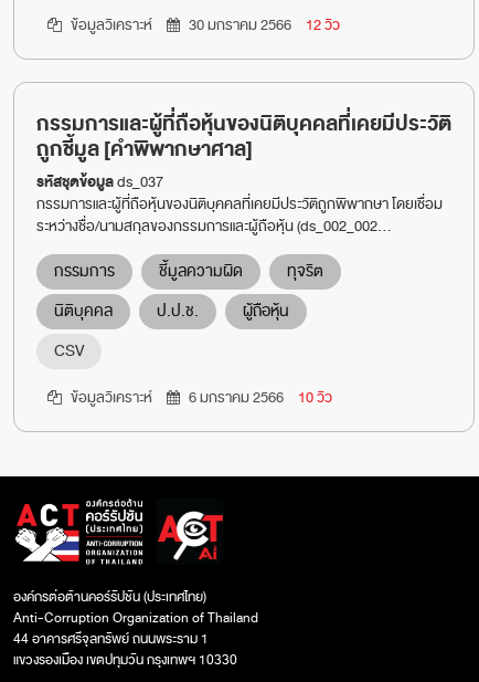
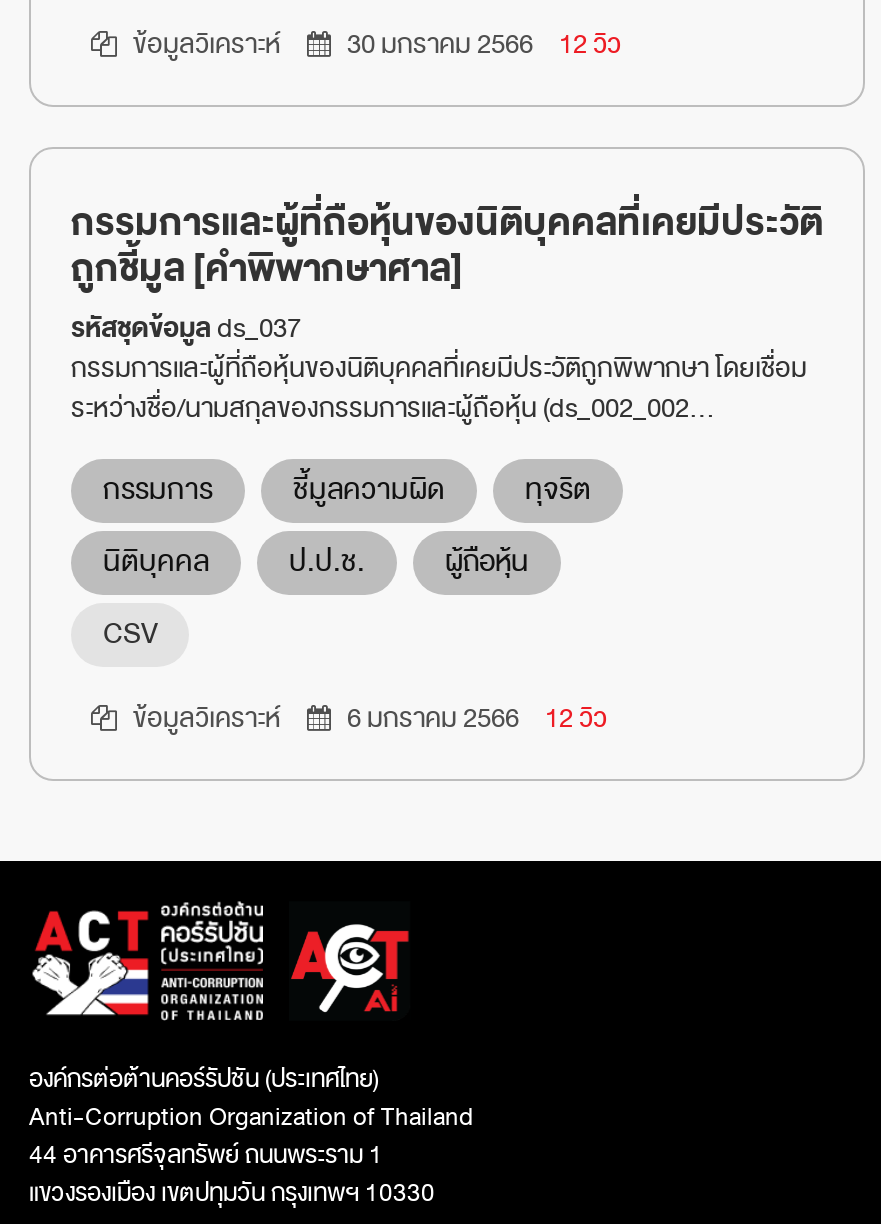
- 6 มกราคม 2566 10 วิว
+ 6 มกราคม 2566 12 วิว
